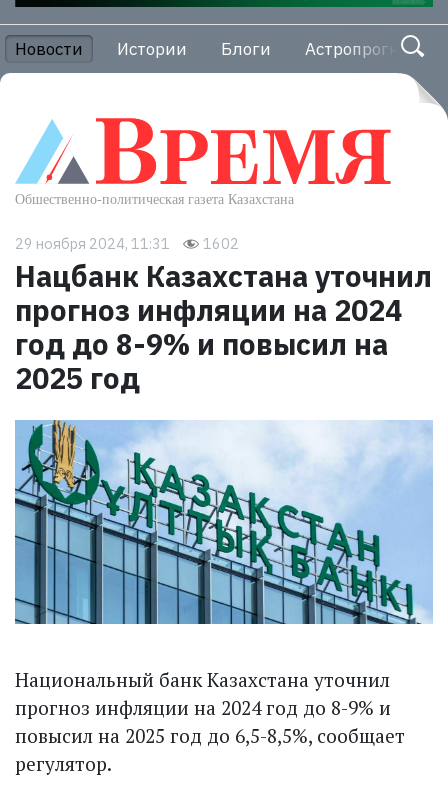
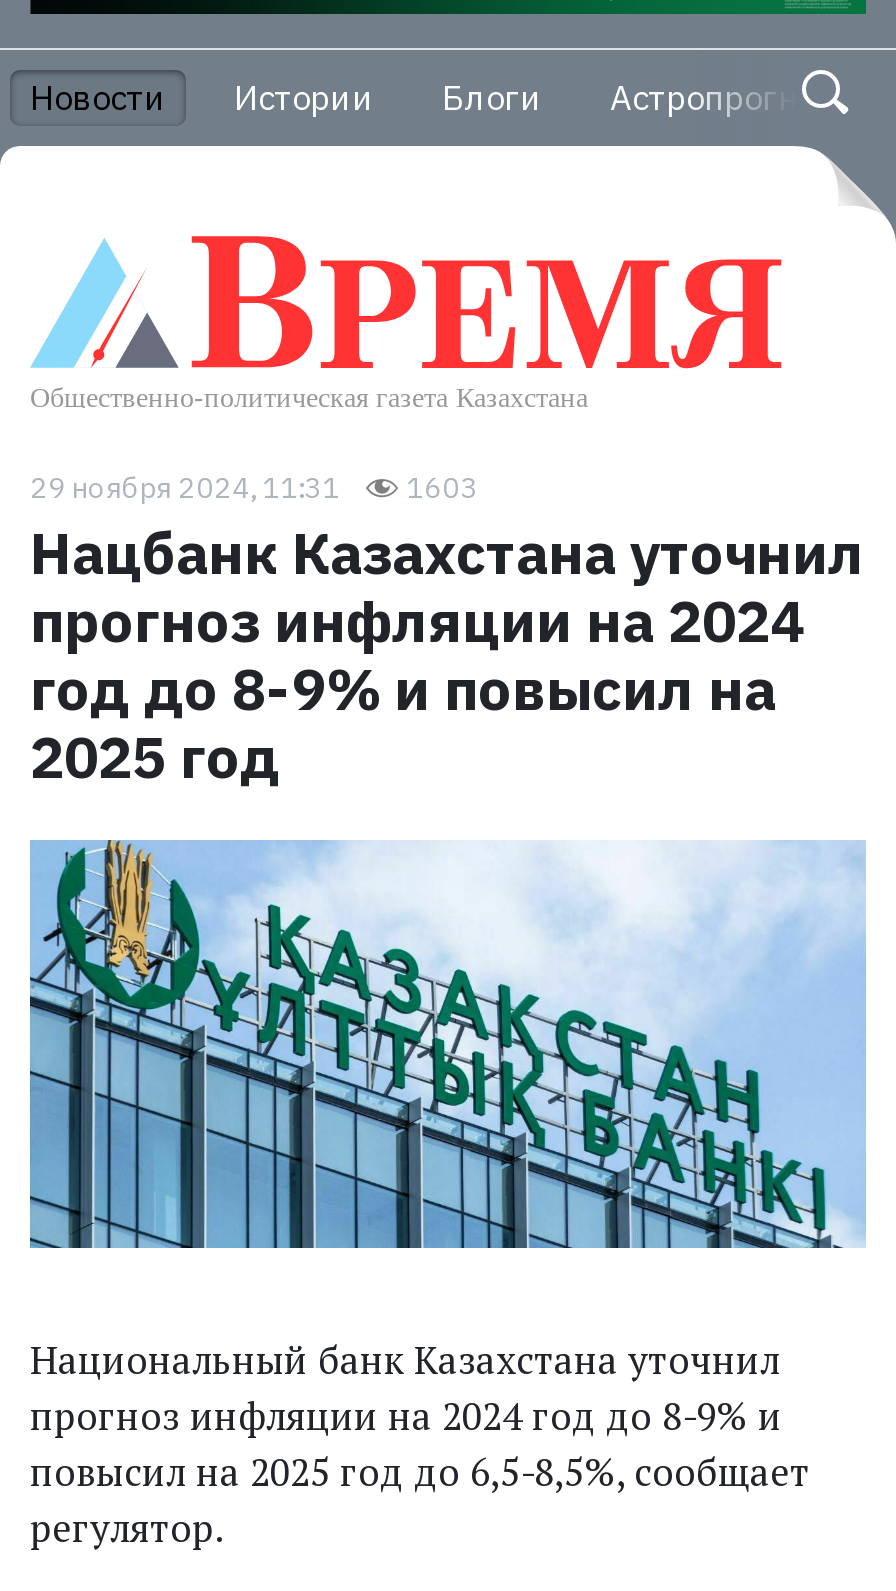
- 29 ноября 2024, 11:31 1602
+ 29 ноября 2024, 11:31 1603
